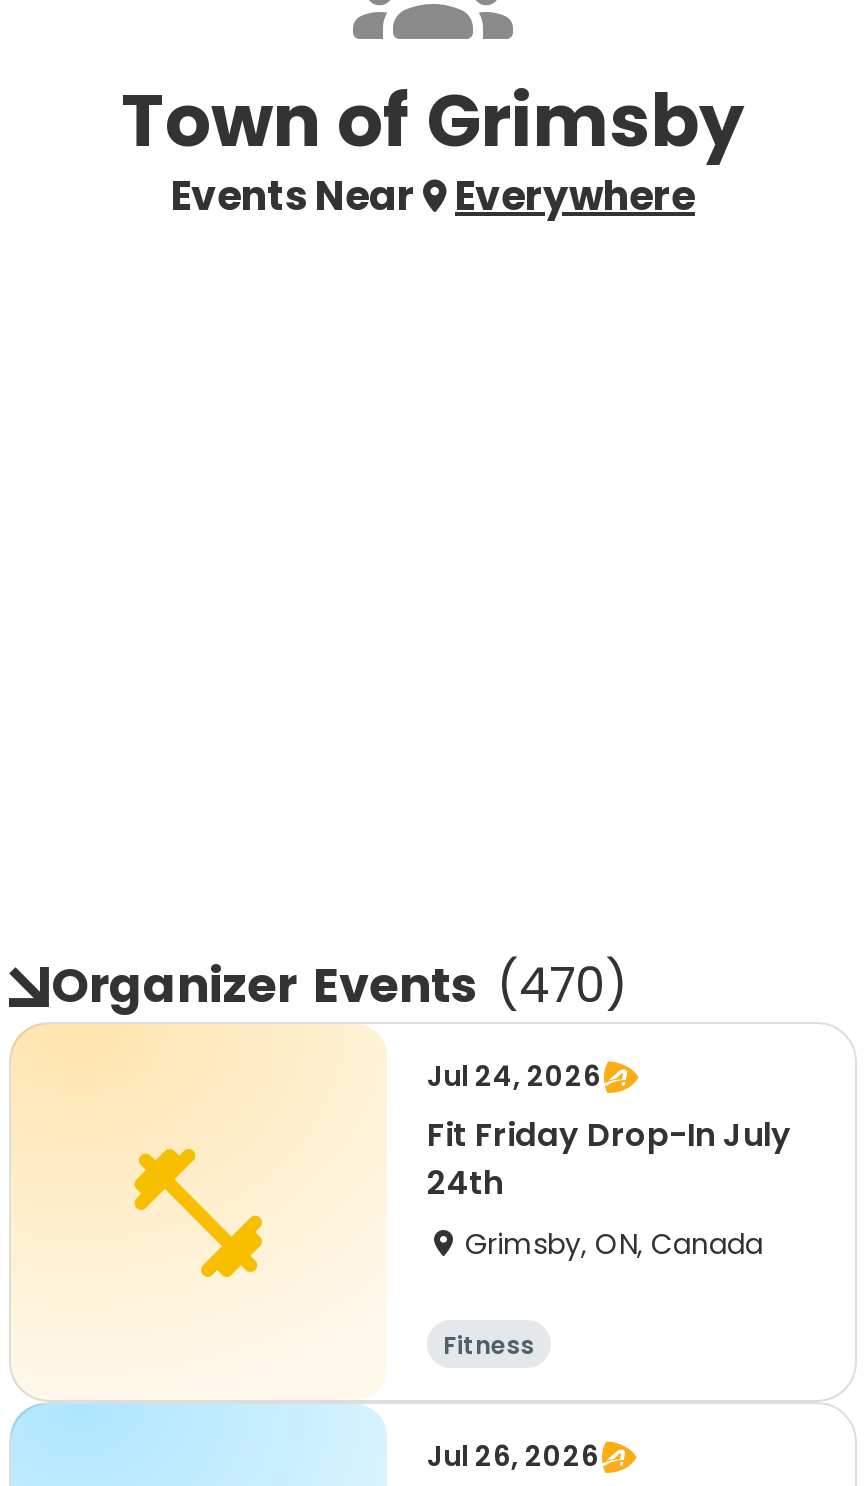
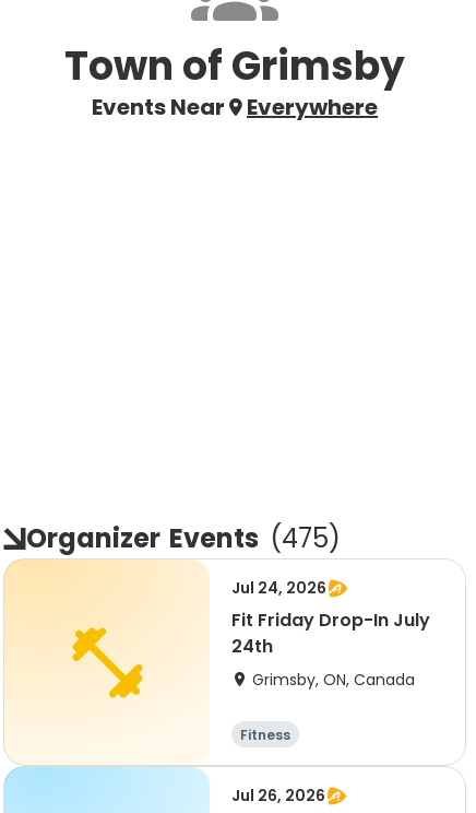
- Organizer Events (470)
+ Organizer Events (475)
